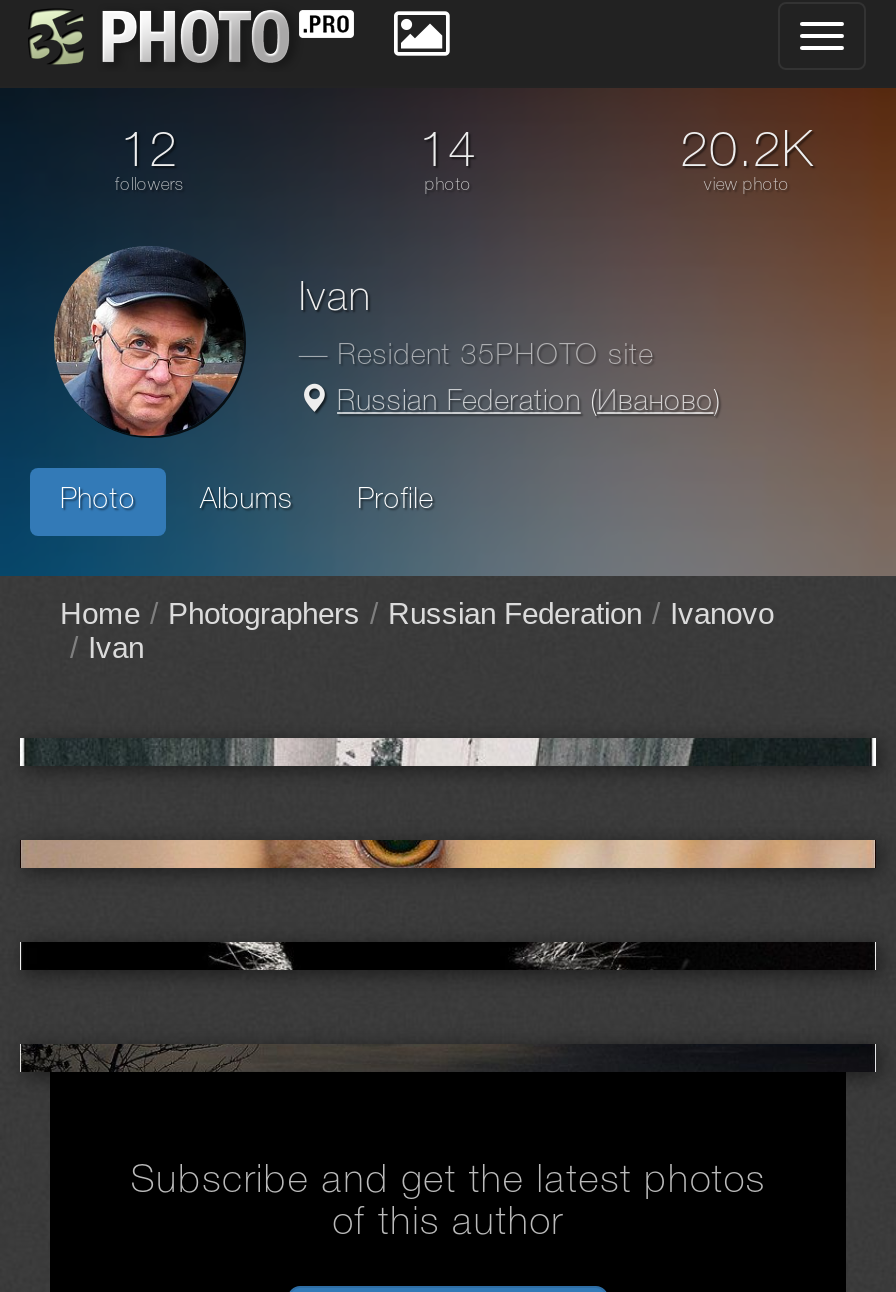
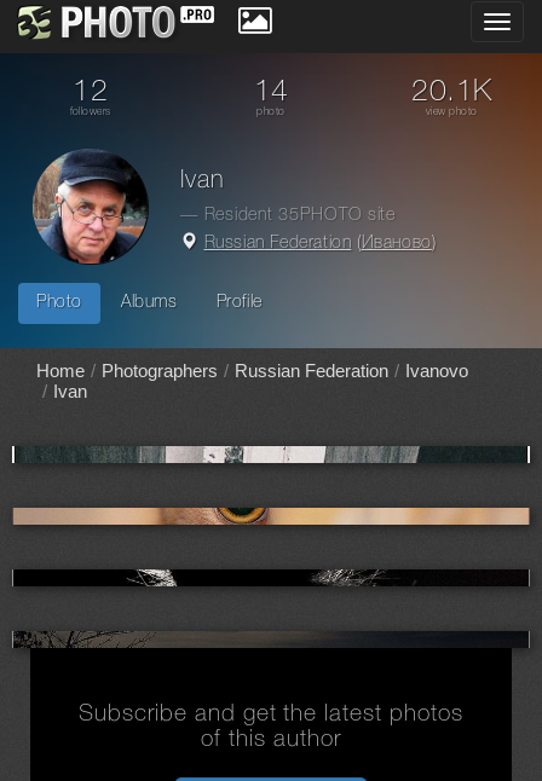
- 20.2K
+ 20.1K
